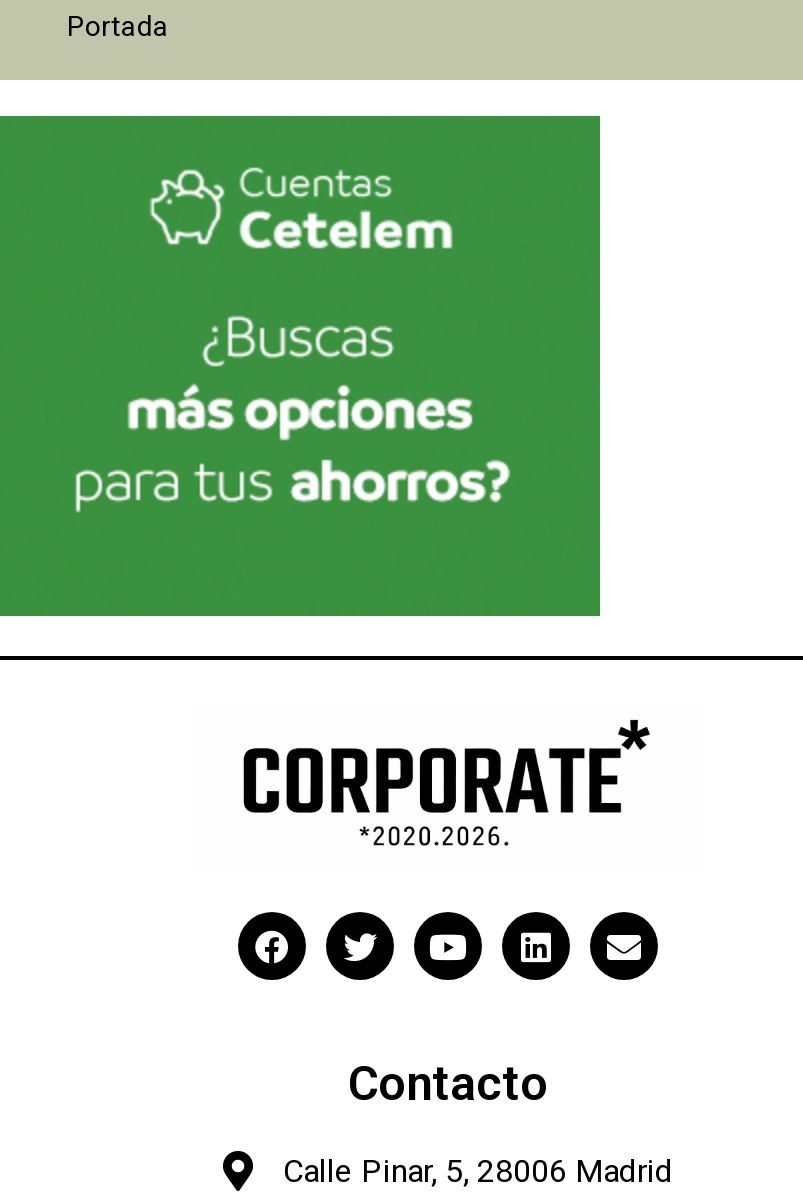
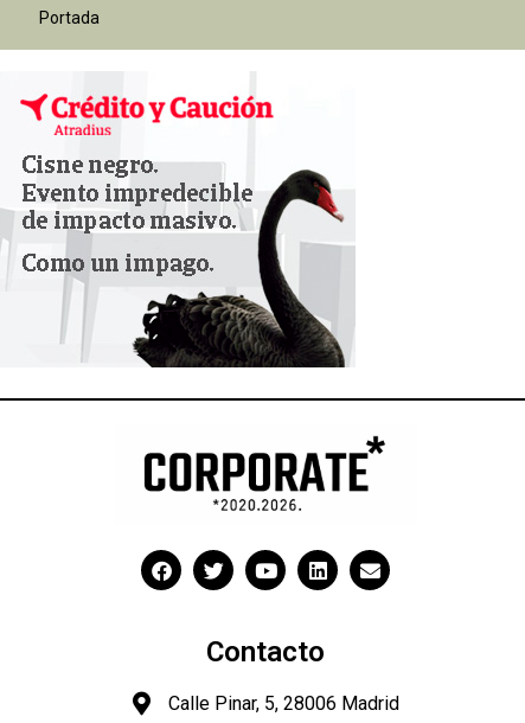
- [image]
+ [image]
